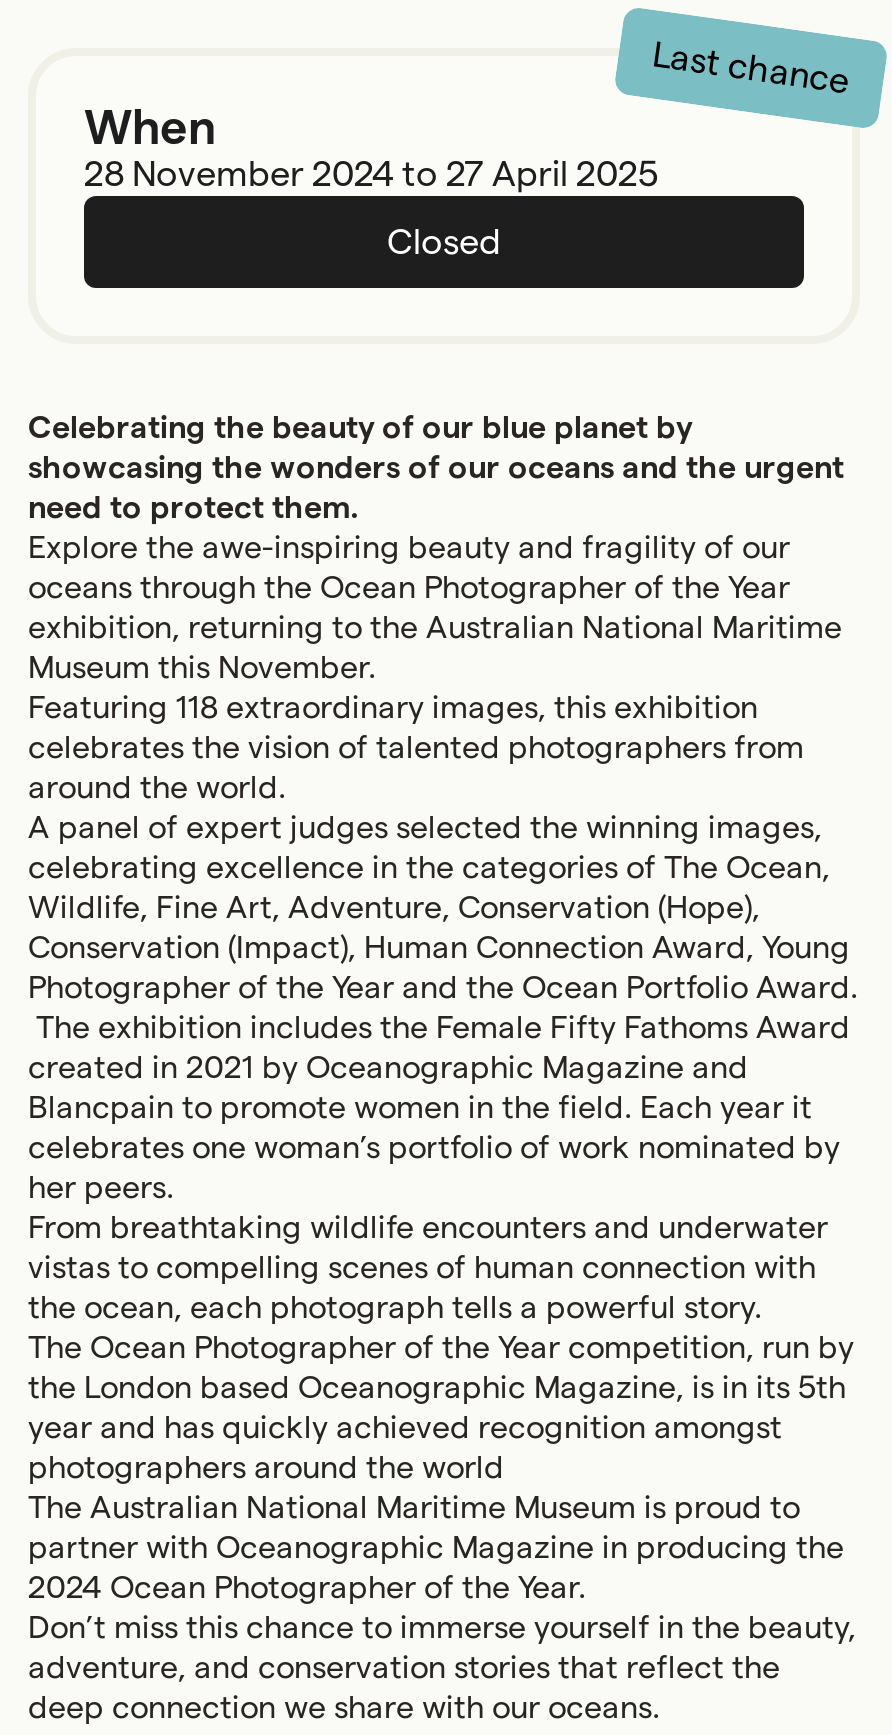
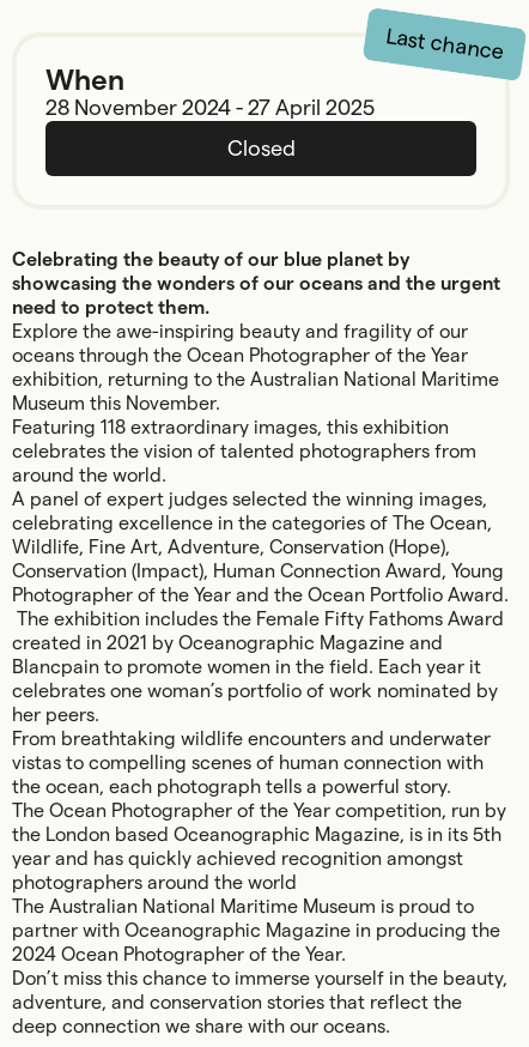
- 28 November 2024 to 27 April 2025
+ 28 November 2024 - 27 April 2025
